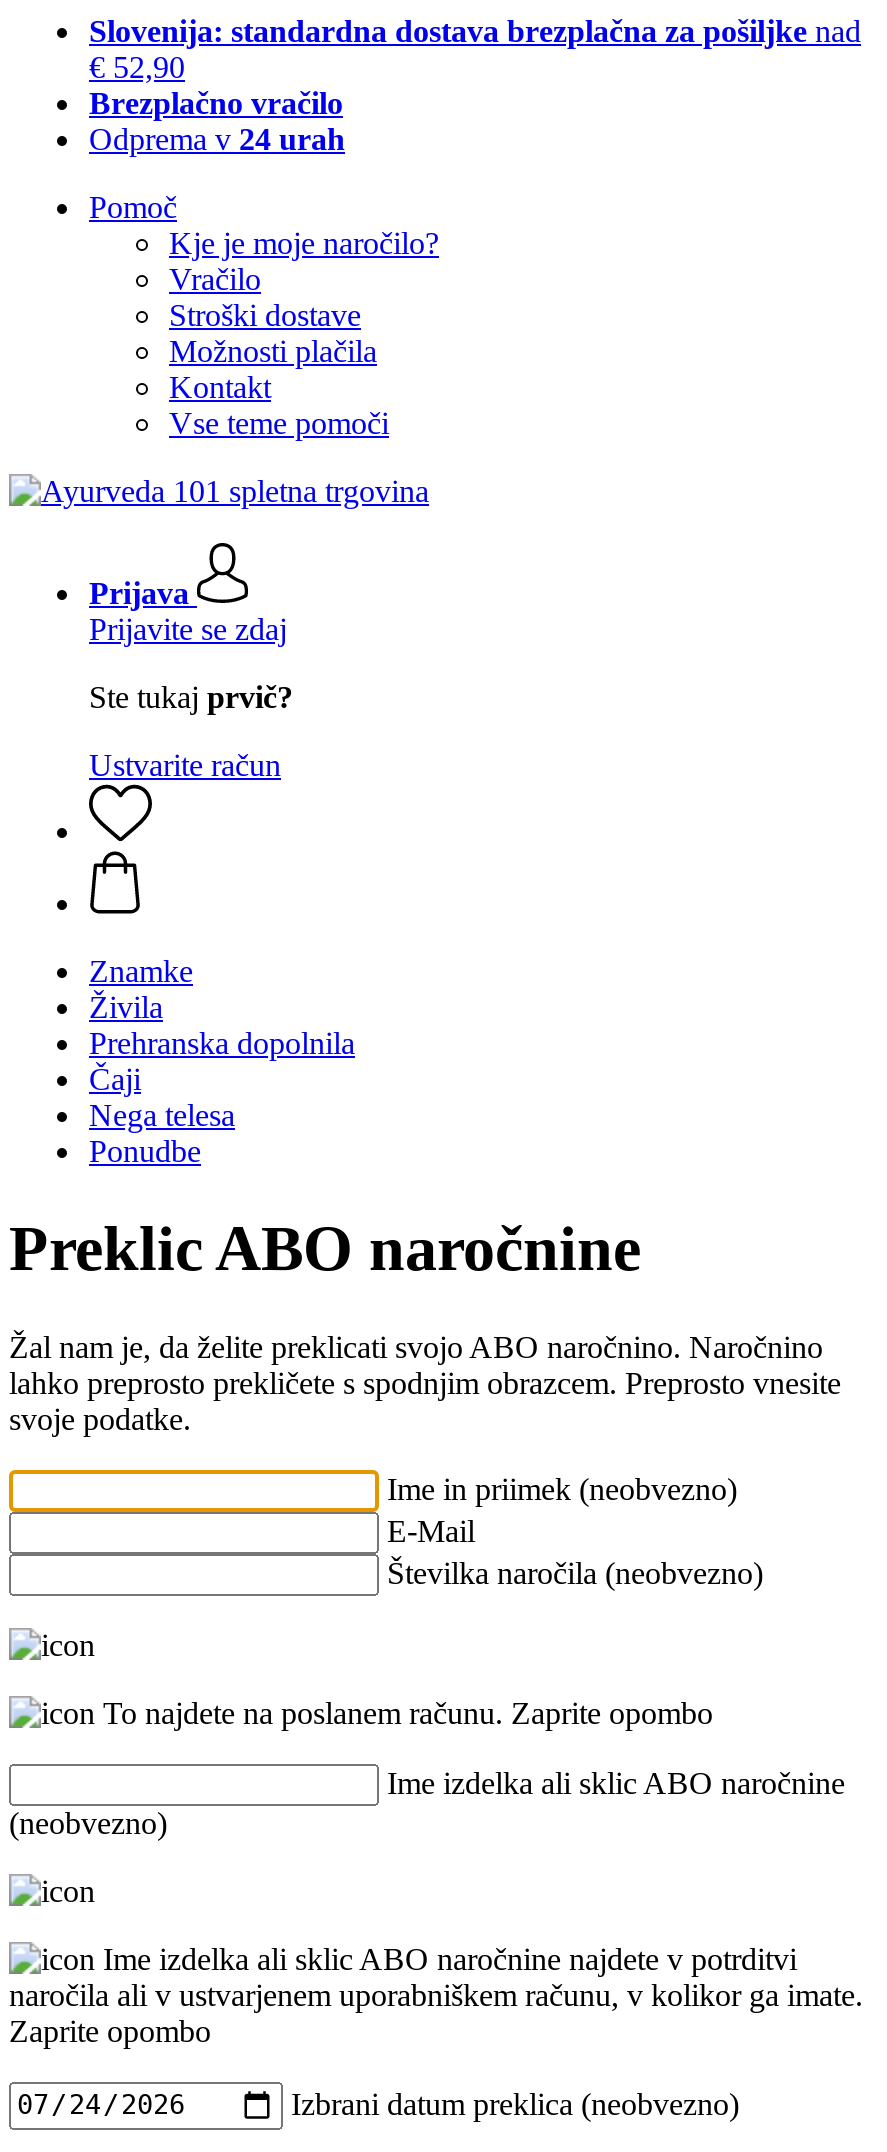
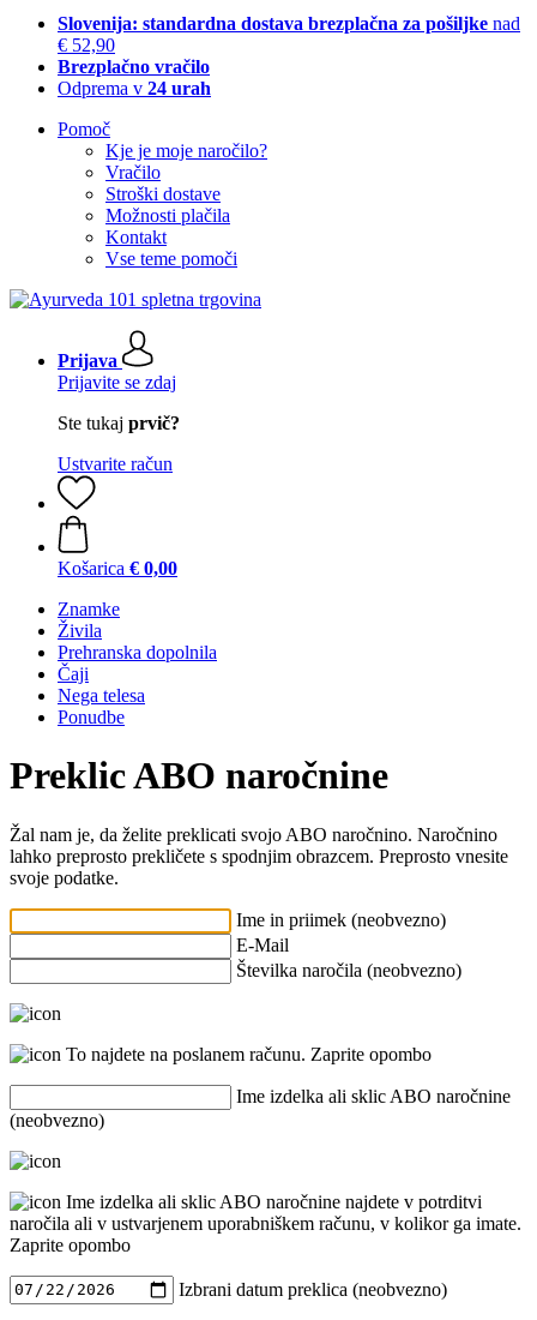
+ Košarica € 0,00
